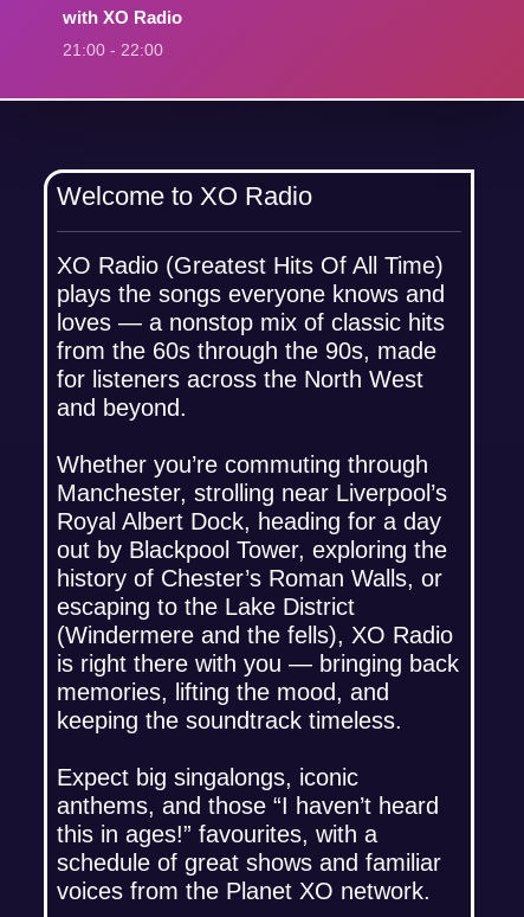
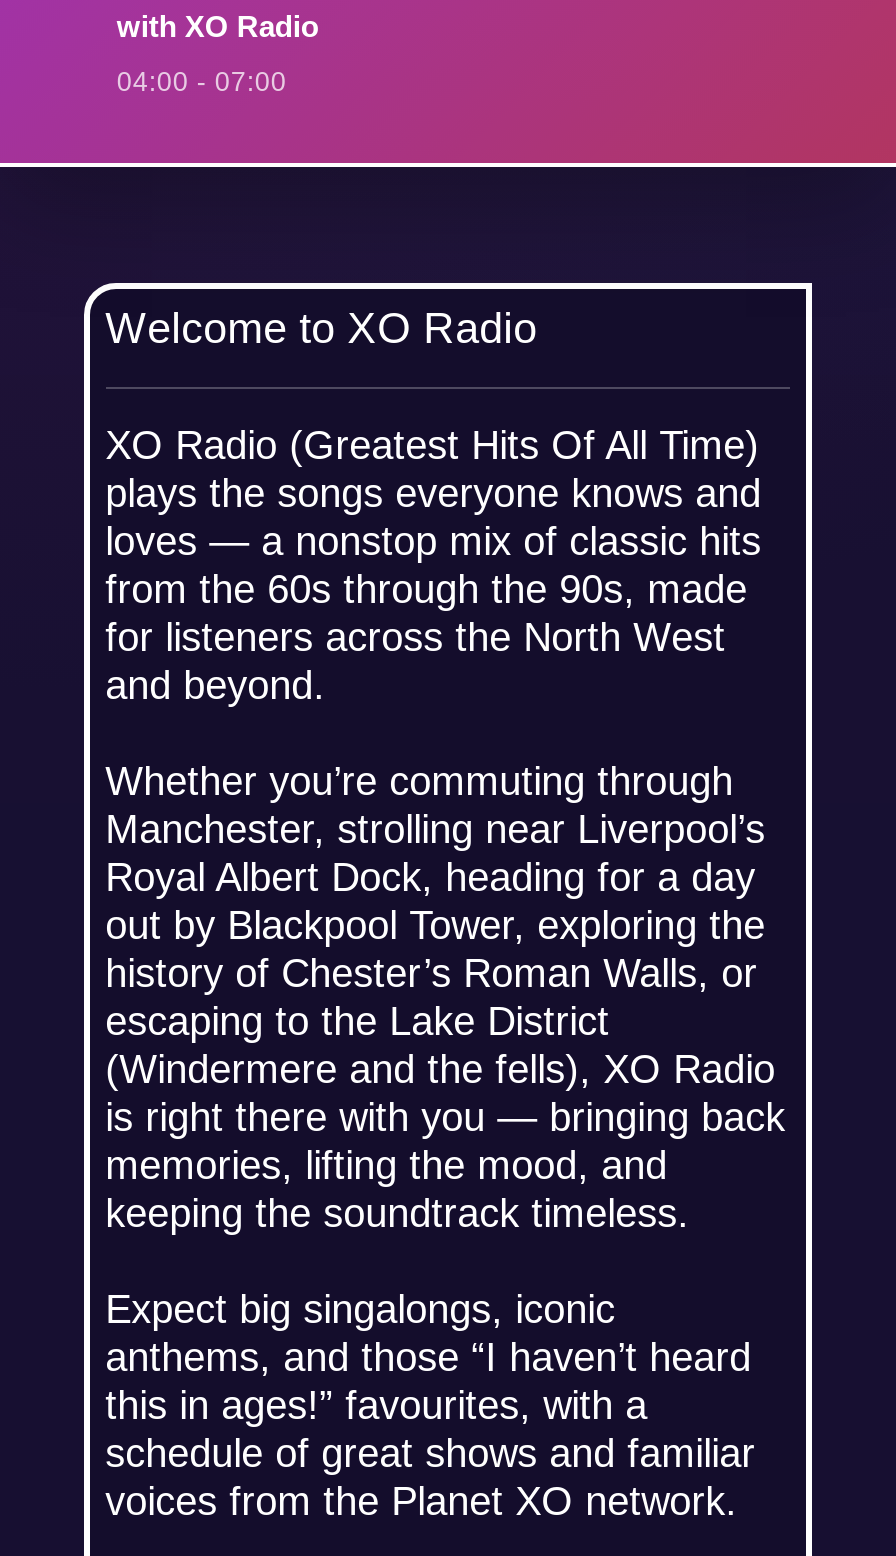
- 21:00 - 22:00
+ 04:00 - 07:00
